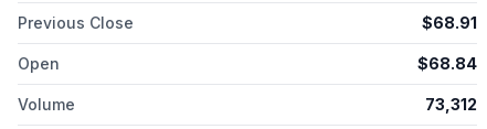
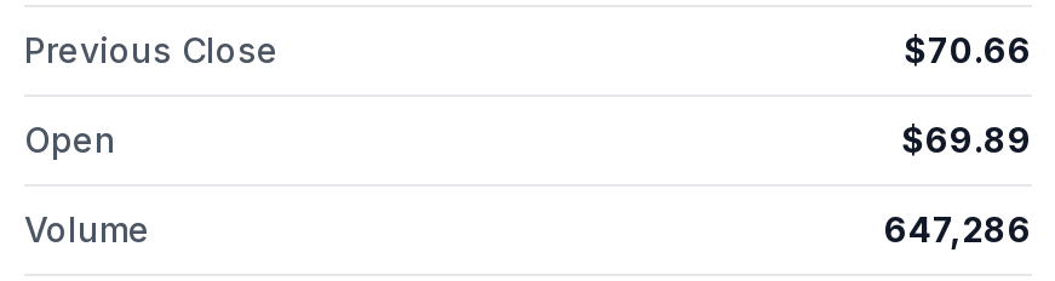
- $68.91
+ $70.66

- $68.84
+ $69.89

- 73,312
+ 647,286
